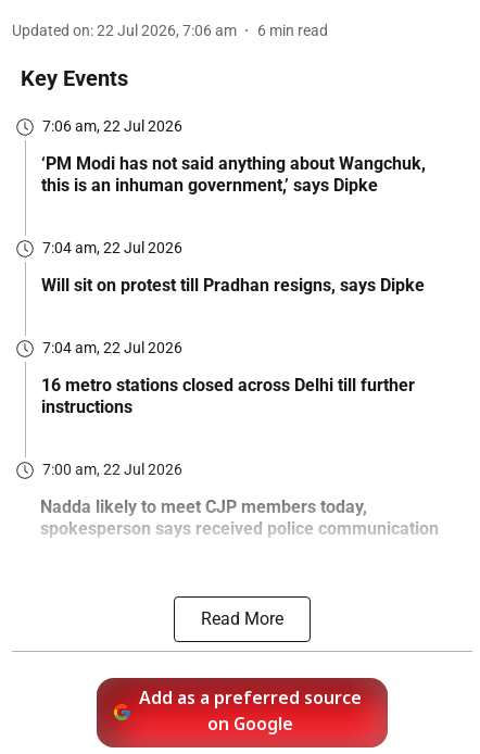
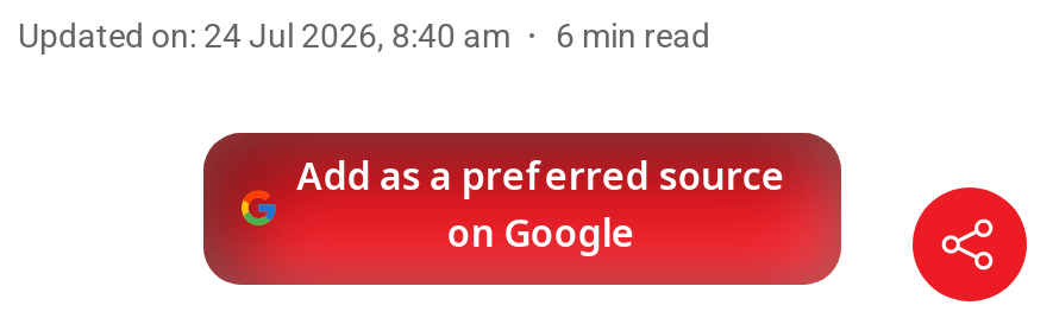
- Updated on: 22 Jul 2026, 7:06 am
+ Updated on: 24 Jul 2026, 8:40 am

- Key Events
- 7:06 am, 22 Jul 2026
- ‘PM Modi has not said anything about Wangchuk,
- this is an inhuman government,’ says Dipke
- 7:04 am, 22 Jul 2026
- Will sit on protest till Pradhan resigns, says Dipke
- 7:04 am, 22 Jul 2026
- 16 metro stations closed across Delhi till further
- instructions
- 7:00 am, 22 Jul 2026
- Nadda likely to meet CJP members today,
- spokesperson says received police communication

- Read More

+ [image]
